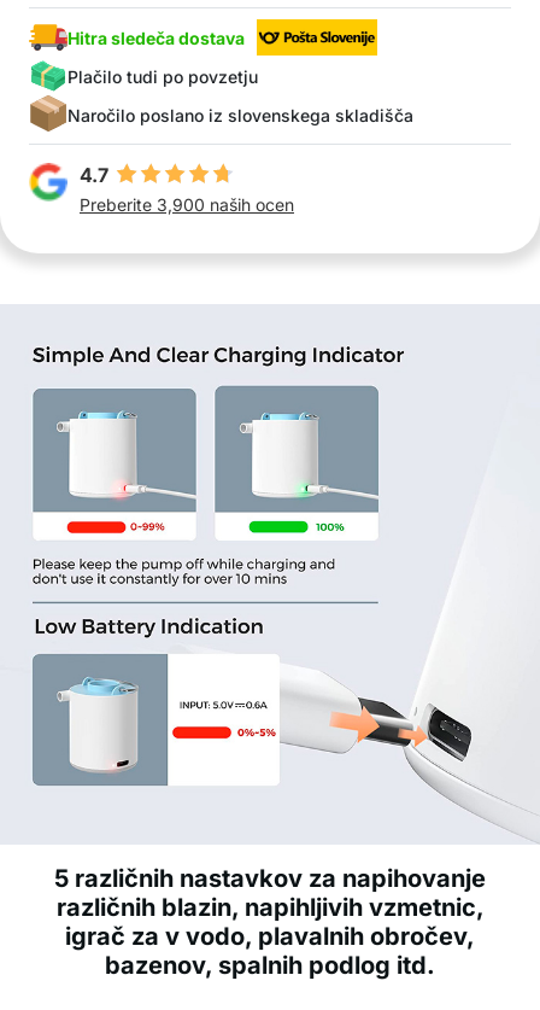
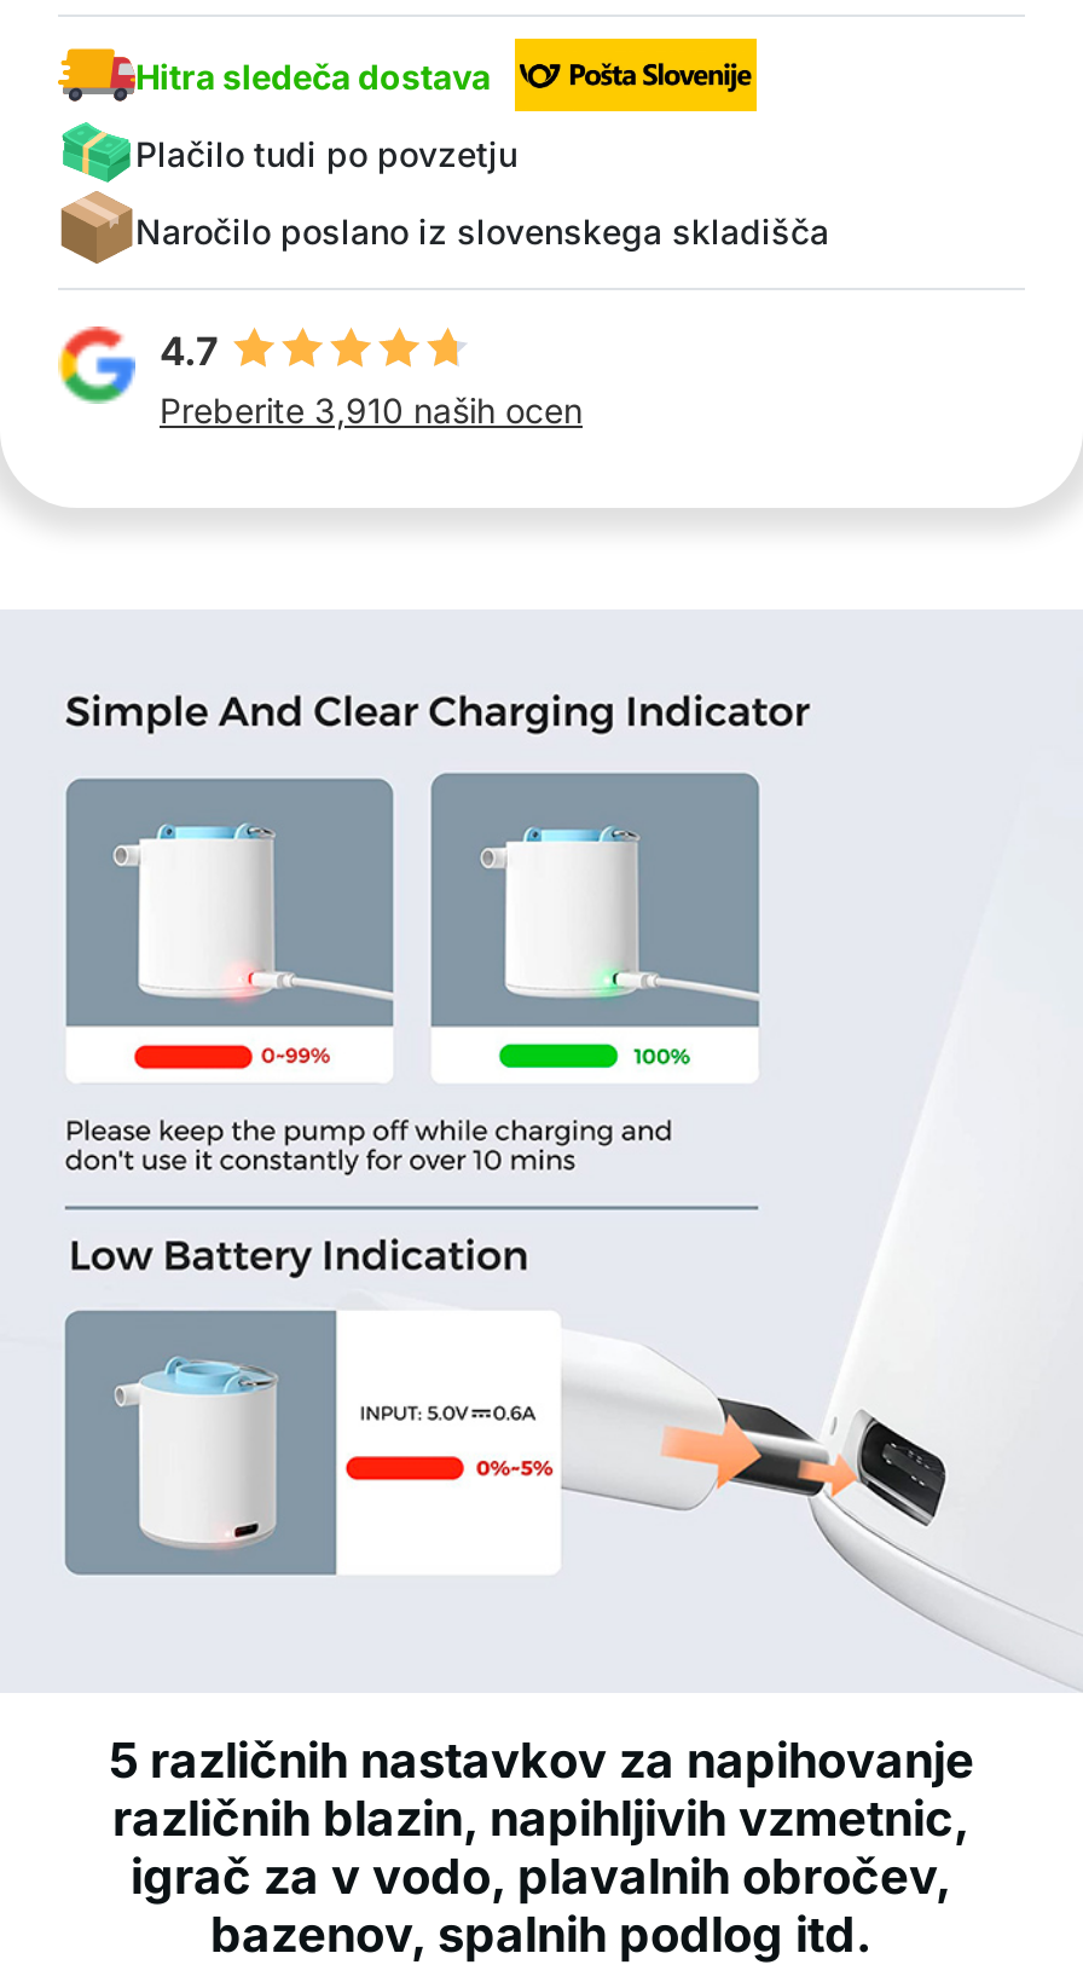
- Preberite 3,900 naših ocen
+ Preberite 3,910 naših ocen
